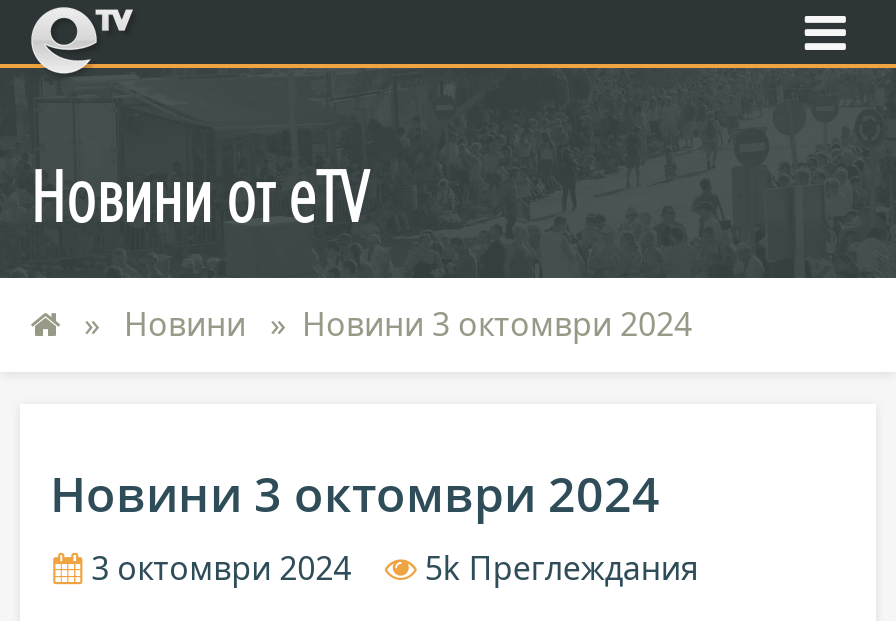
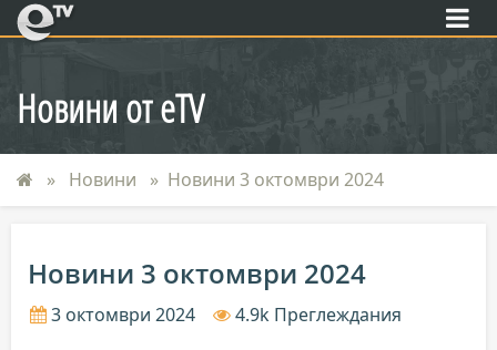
- 5k Преглеждания
+ 4.9k Преглеждания
